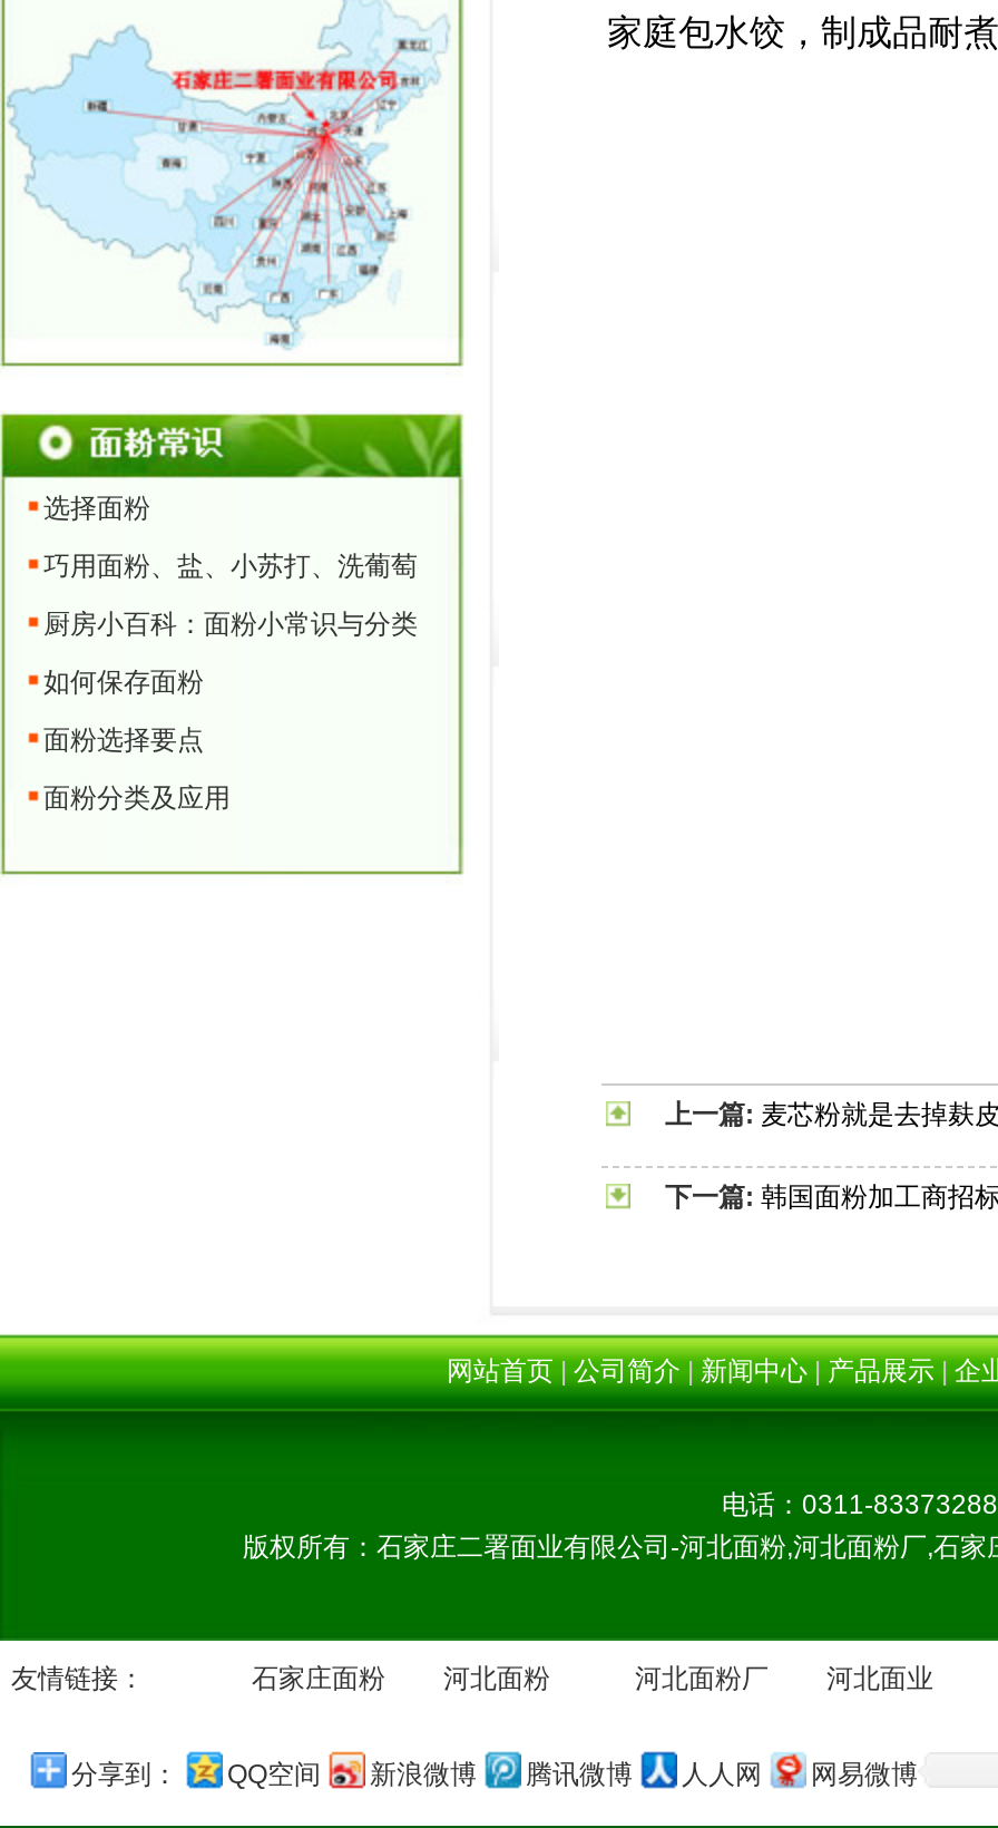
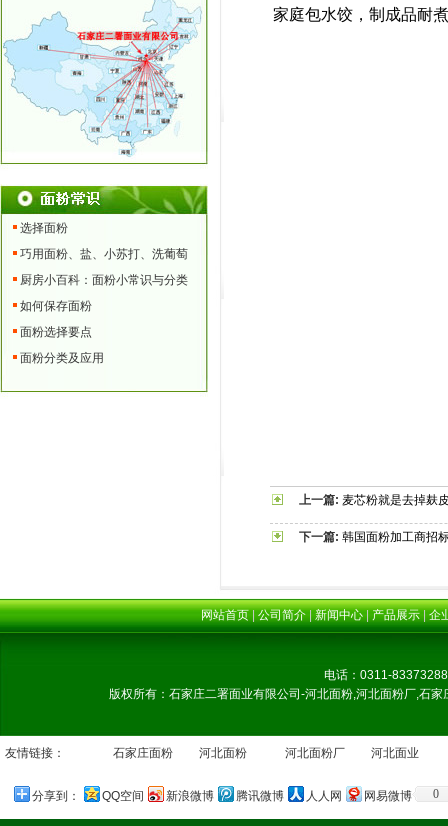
+ 0
